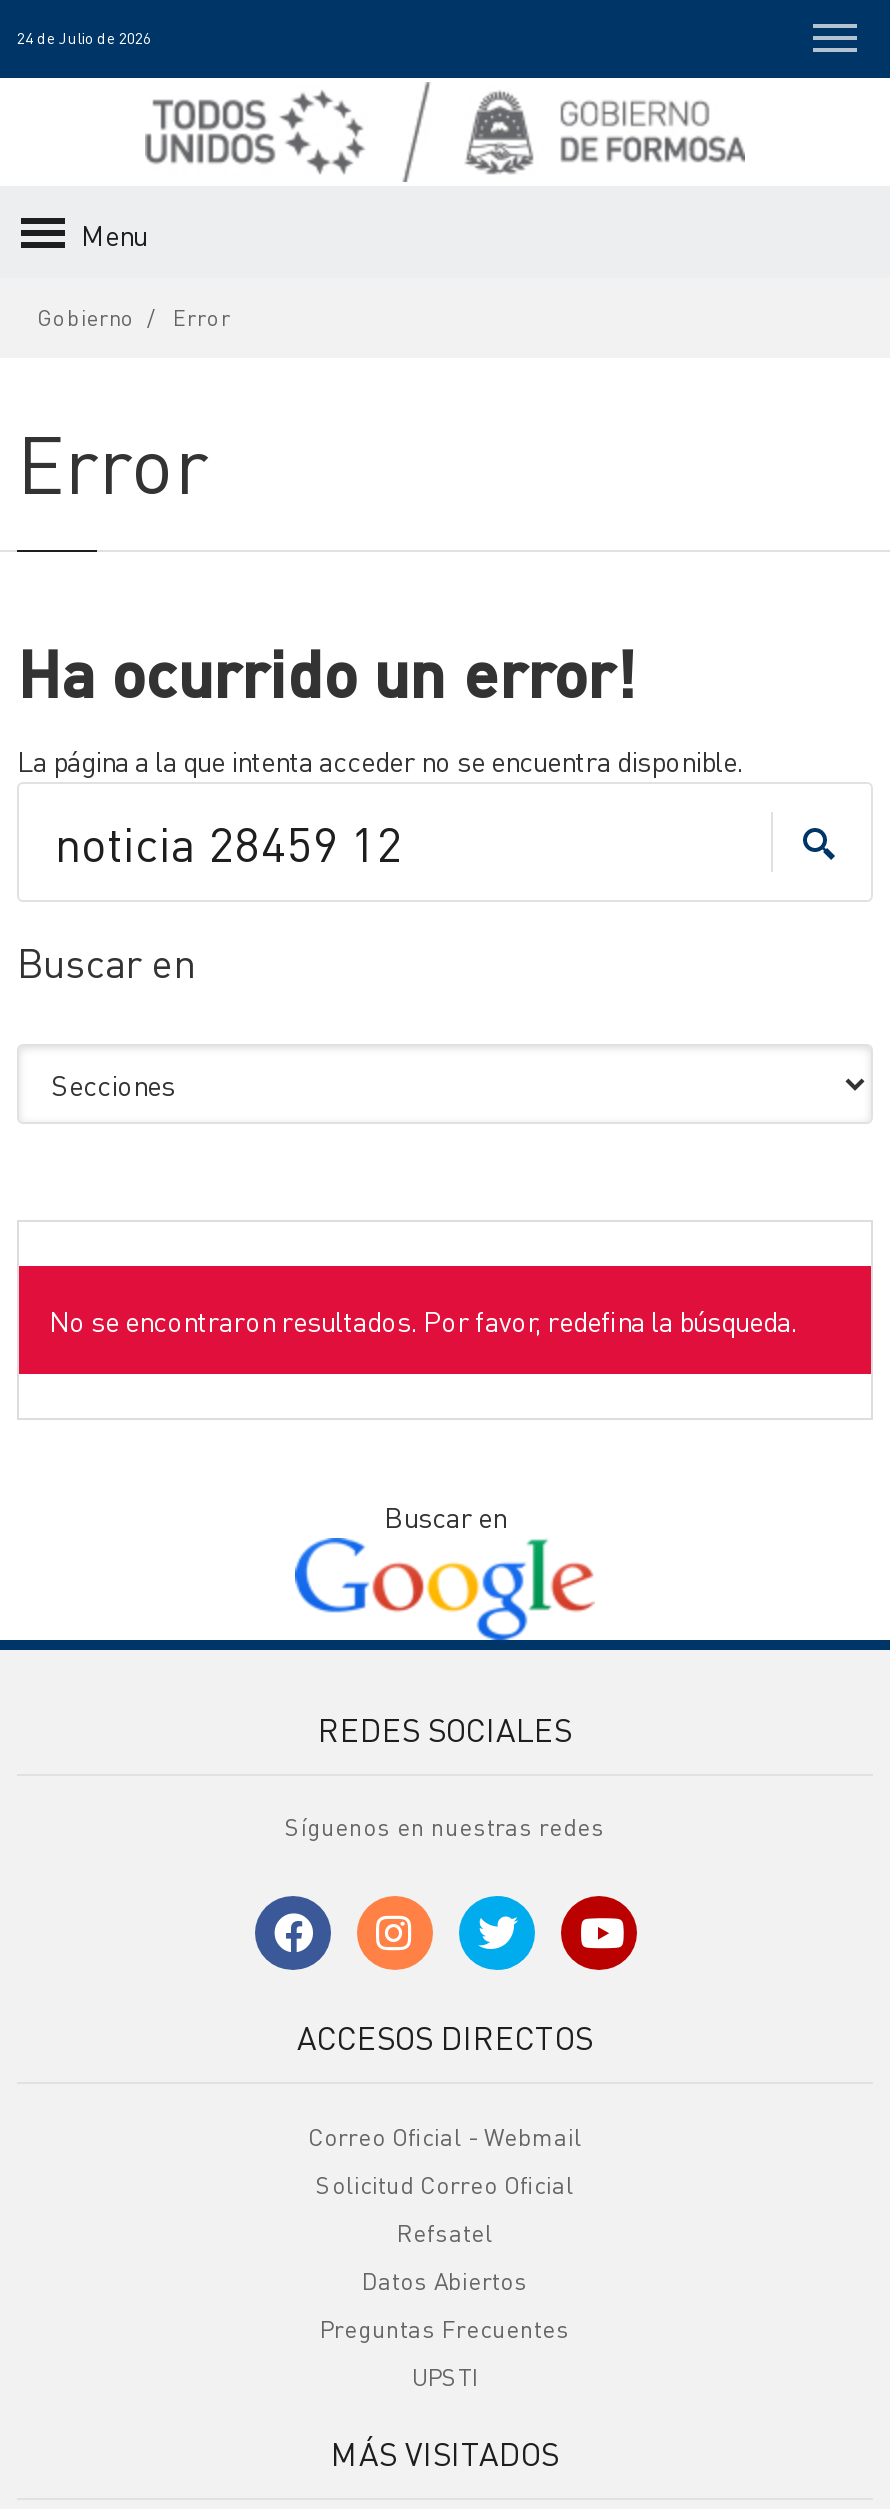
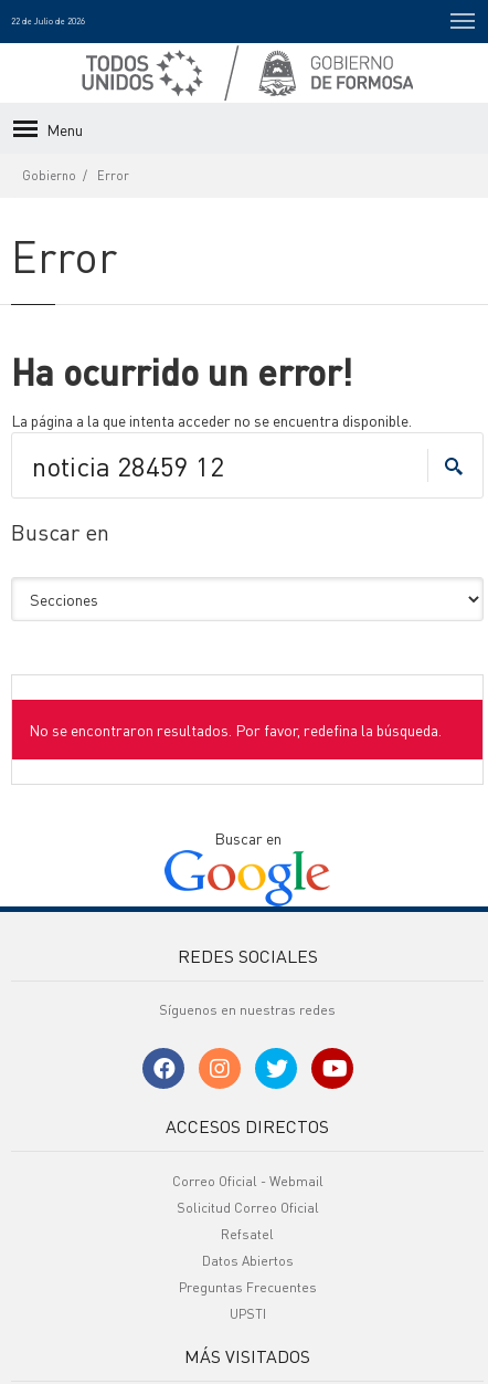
- 24 de Julio de 2026
+ 22 de Julio de 2026
